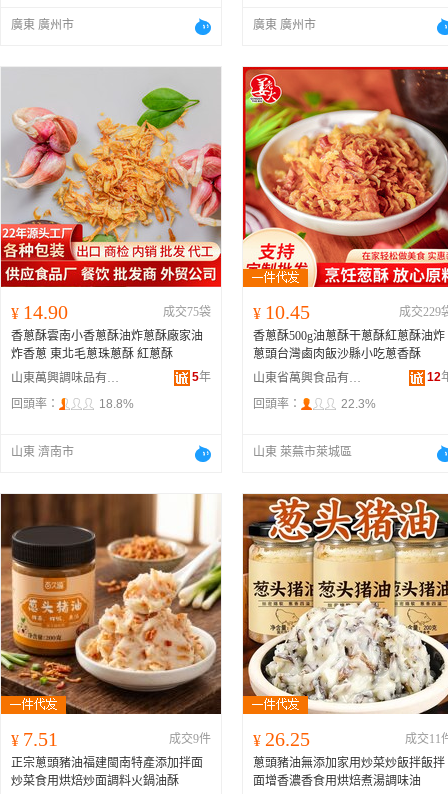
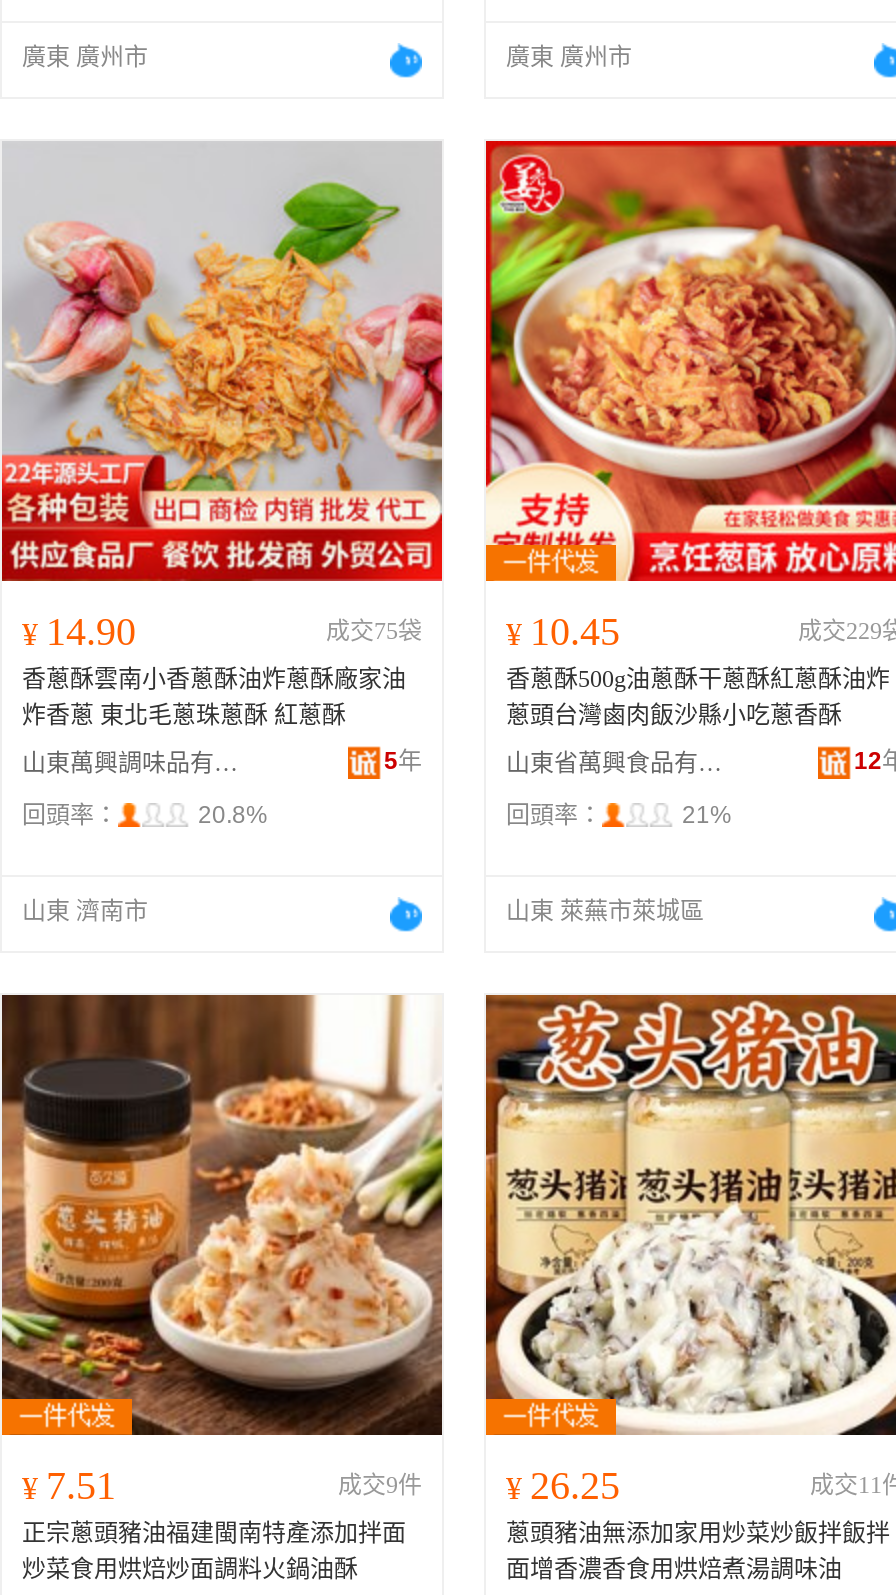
- 18.8%
+ 20.8%

- 22.3%
+ 21%
